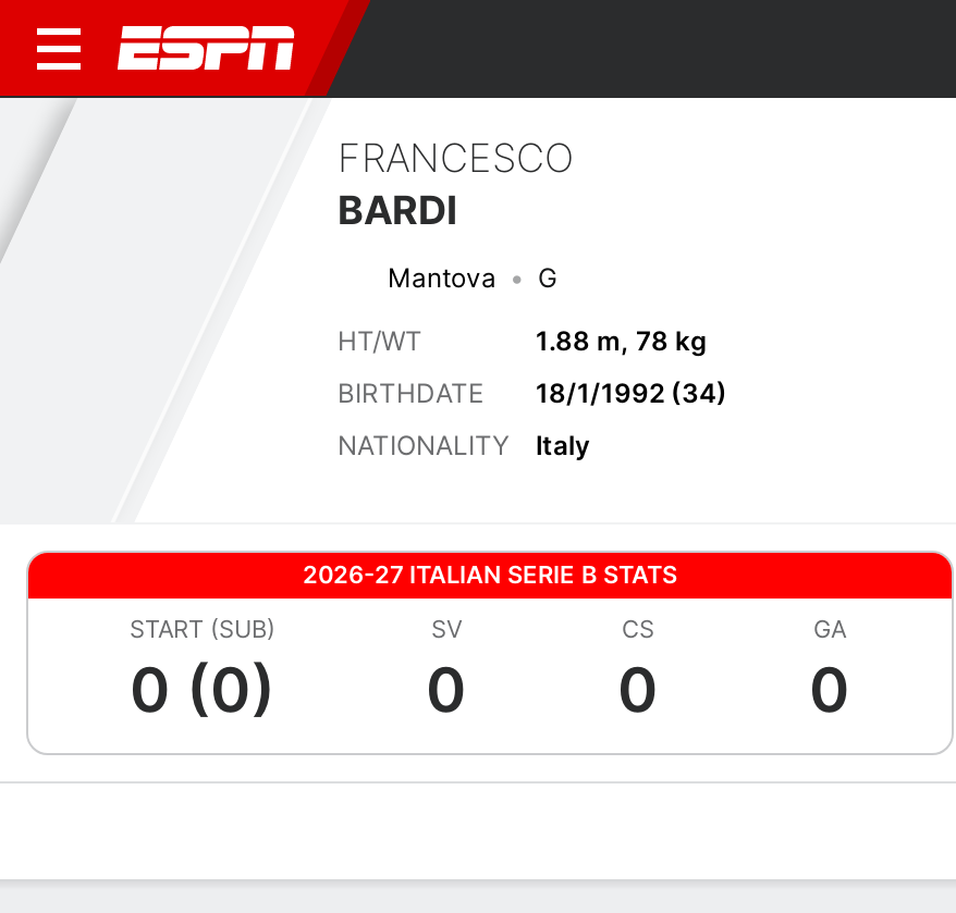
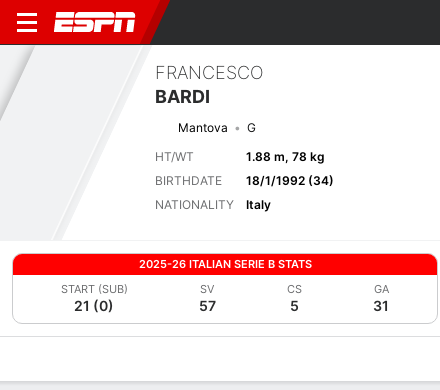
- 2026-27 ITALIAN SERIE B STATS
+ 2025-26 ITALIAN SERIE B STATS

- 0 (0)
+ 21 (0)

- 0
+ 57

- 0
+ 5

- 0
+ 31
